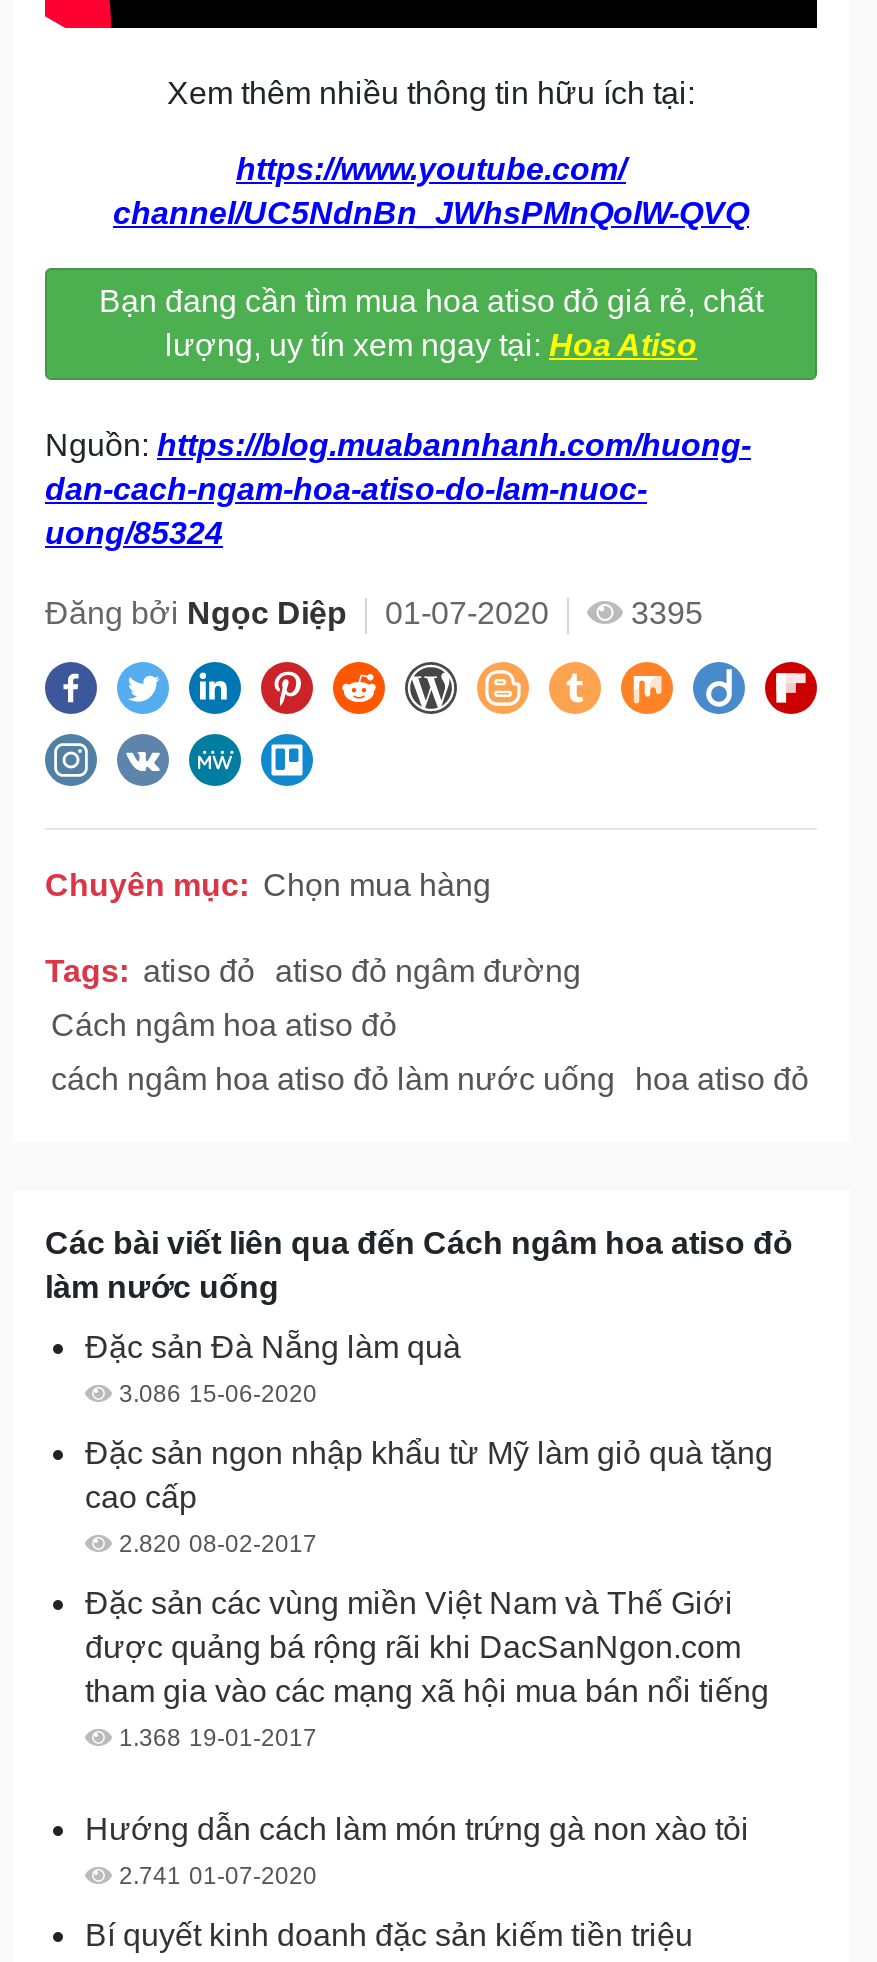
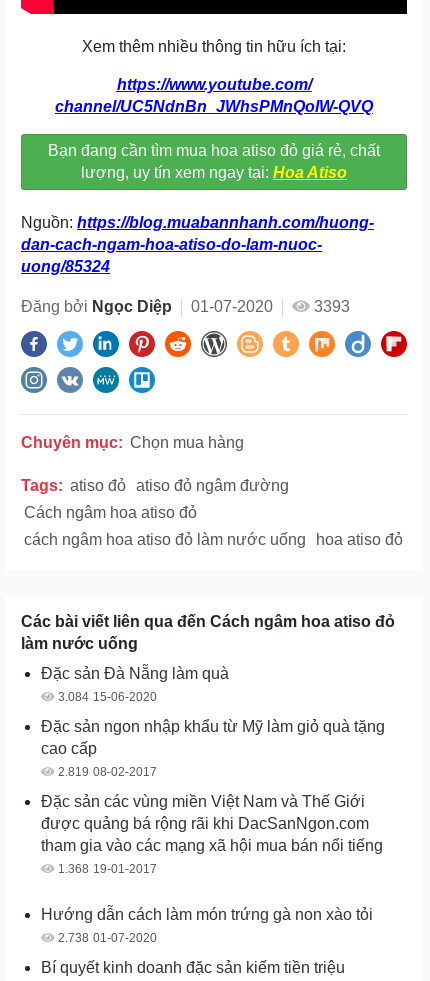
- Đăng bởi Ngọc Diệp 01-07-2020 3395
+ Đăng bởi Ngọc Diệp 01-07-2020 3393

- 3.086 15-06-2020
+ 3.084 15-06-2020

- 2.820 08-02-2017
+ 2.819 08-02-2017

- 2.741 01-07-2020
+ 2.738 01-07-2020
